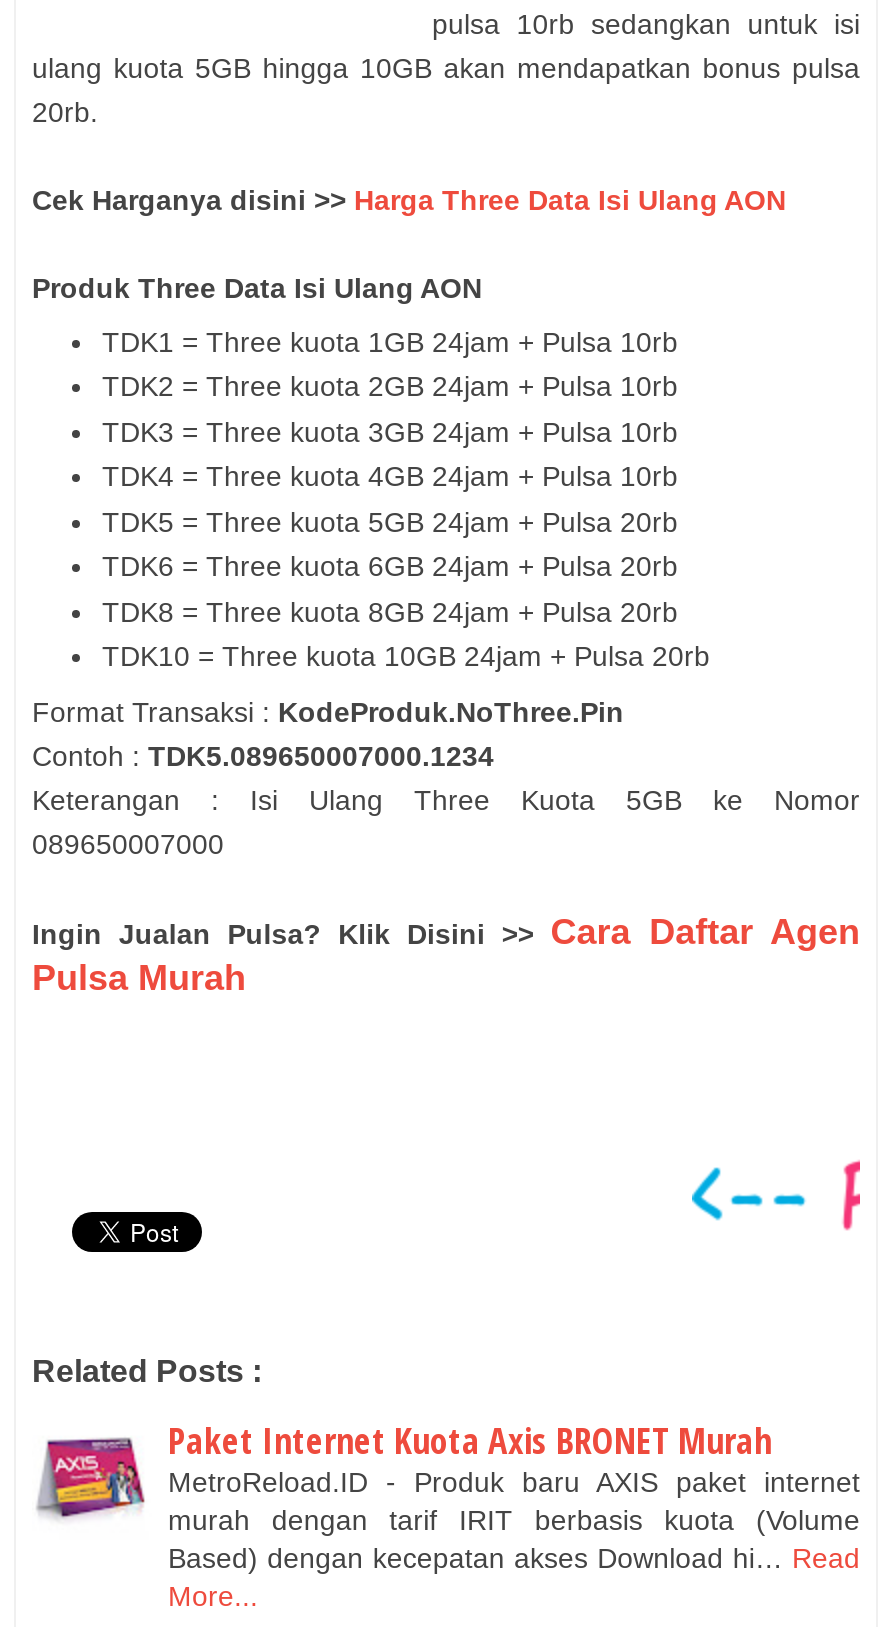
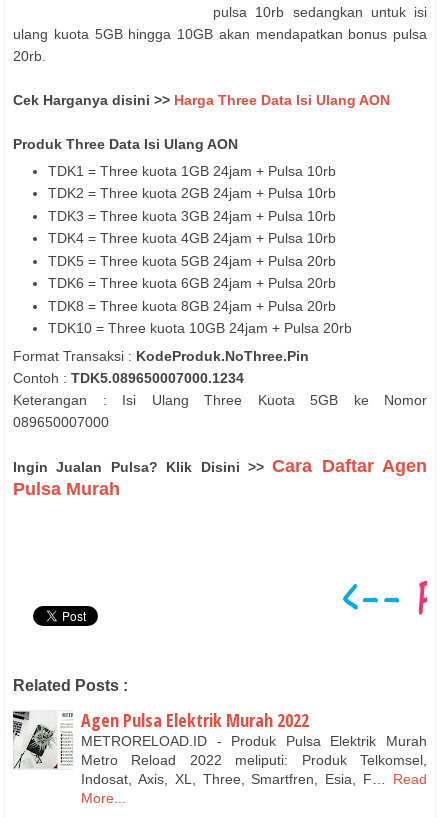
- [image]
- Paket Internet Kuota Axis BRONET Murah
- MetroReload.ID - Produk baru AXIS paket internet
- murah dengan tarif IRIT berbasis kuota (Volume
- Based) dengan kecepatan akses Download hi… Read
+ [image]
+ Agen Pulsa Elektrik Murah 2022
+ METRORELOAD.ID - Produk Pulsa Elektrik Murah
+ Metro Reload 2022 meliputi: Produk Telkomsel,
+ Indosat, Axis, XL, Three, Smartfren, Esia, F… Read
